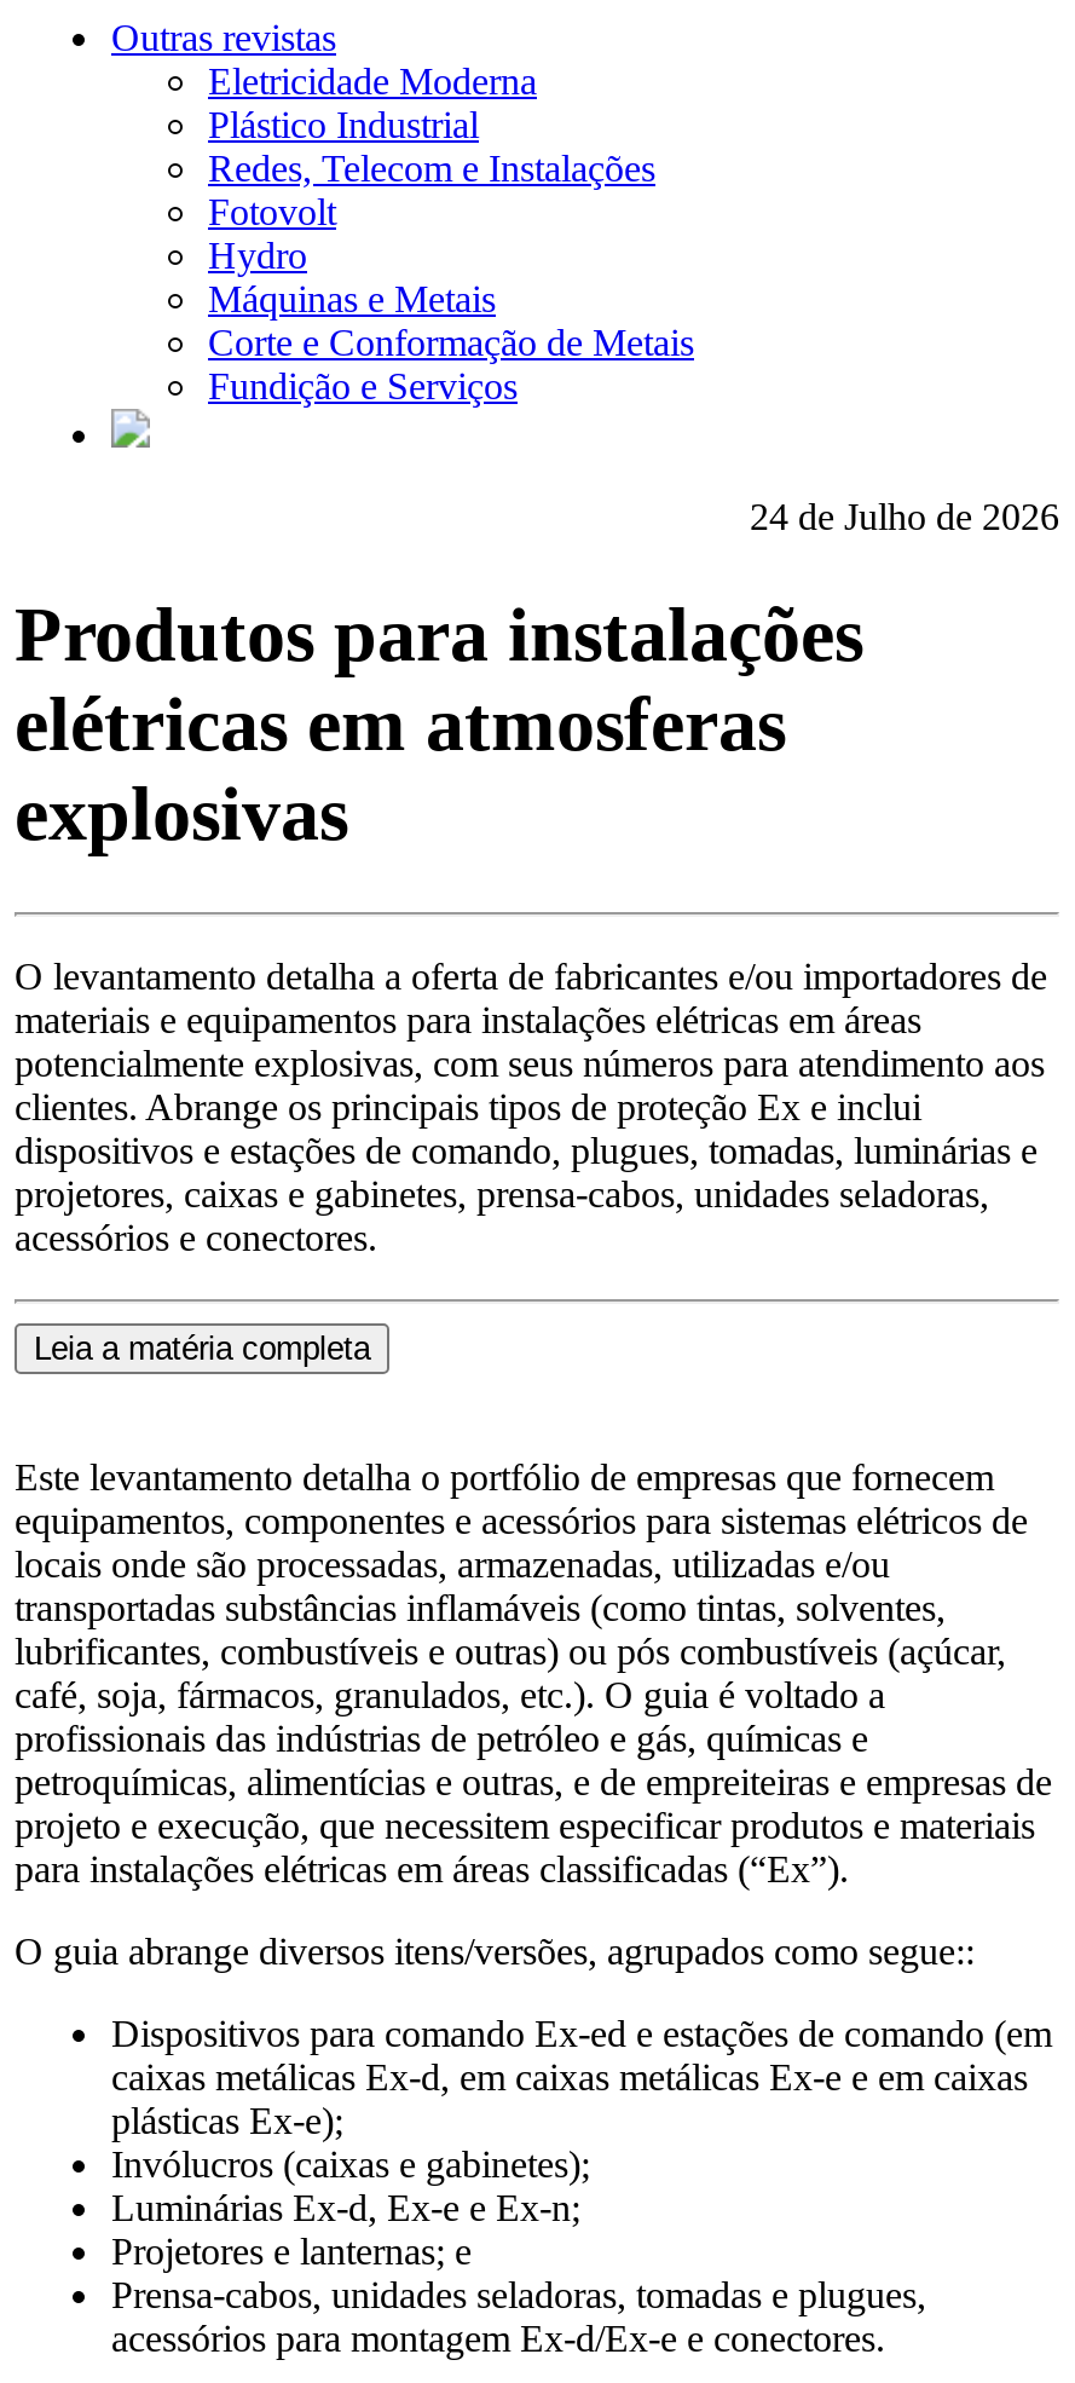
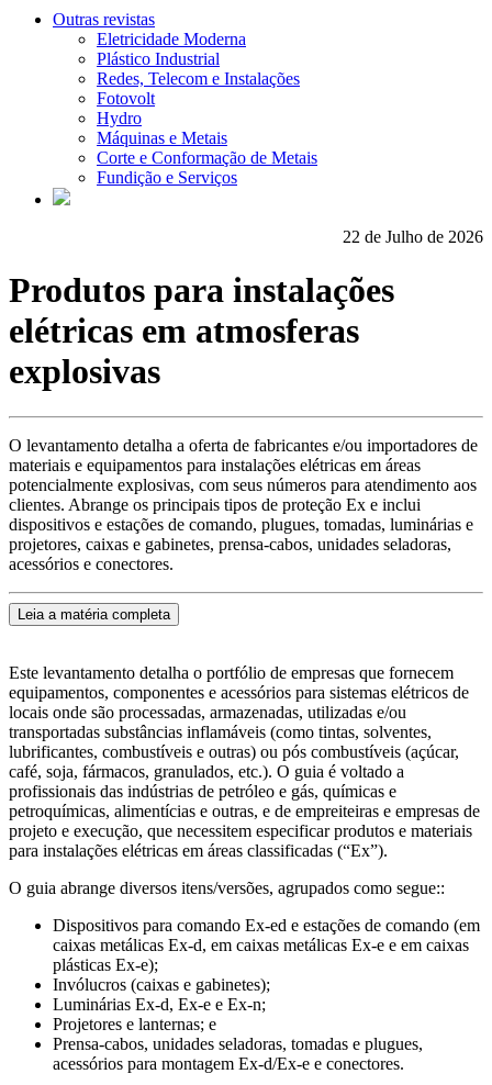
- 24 de Julho de 2026
+ 22 de Julho de 2026
